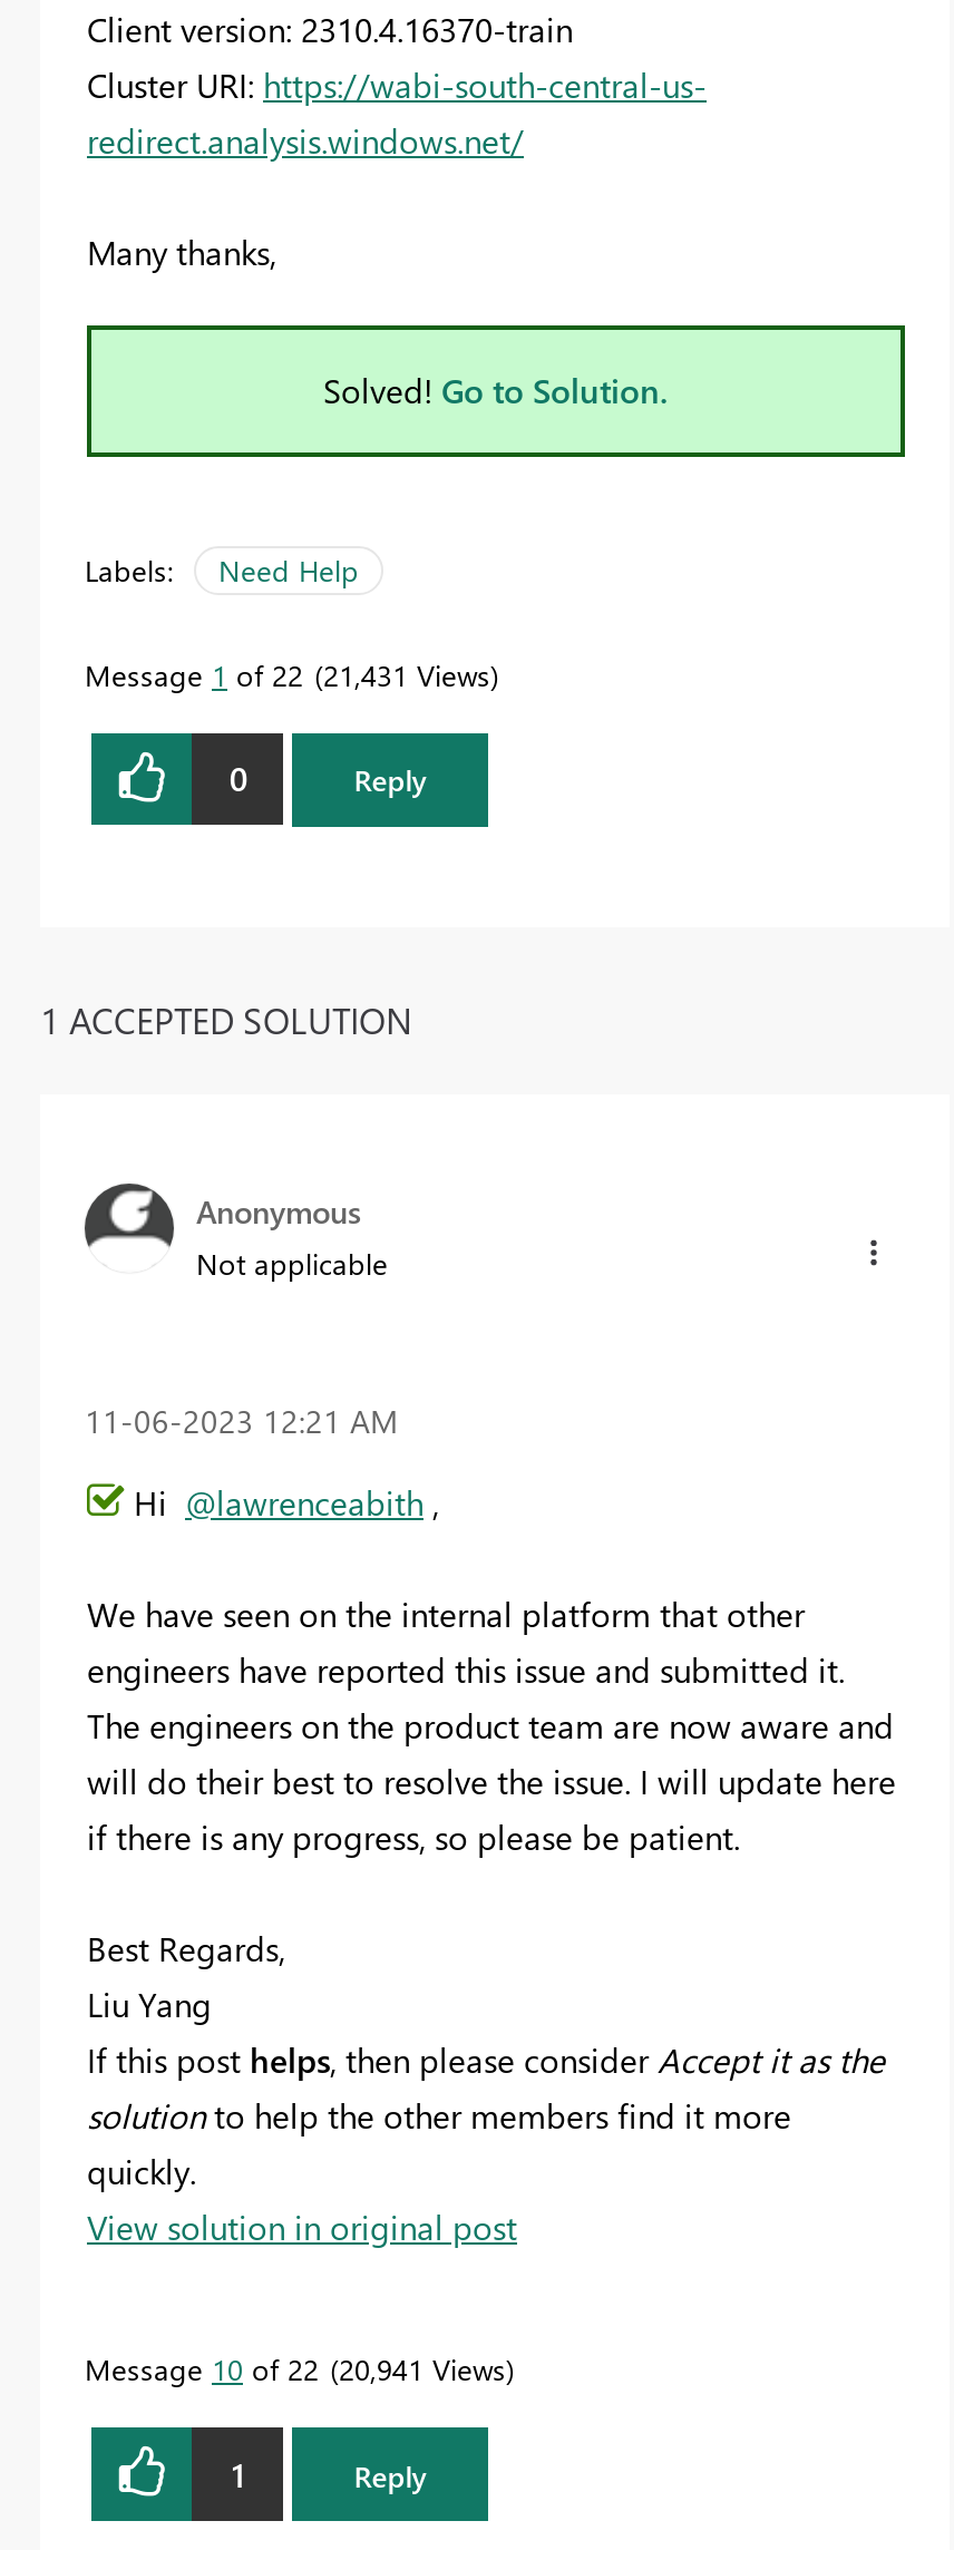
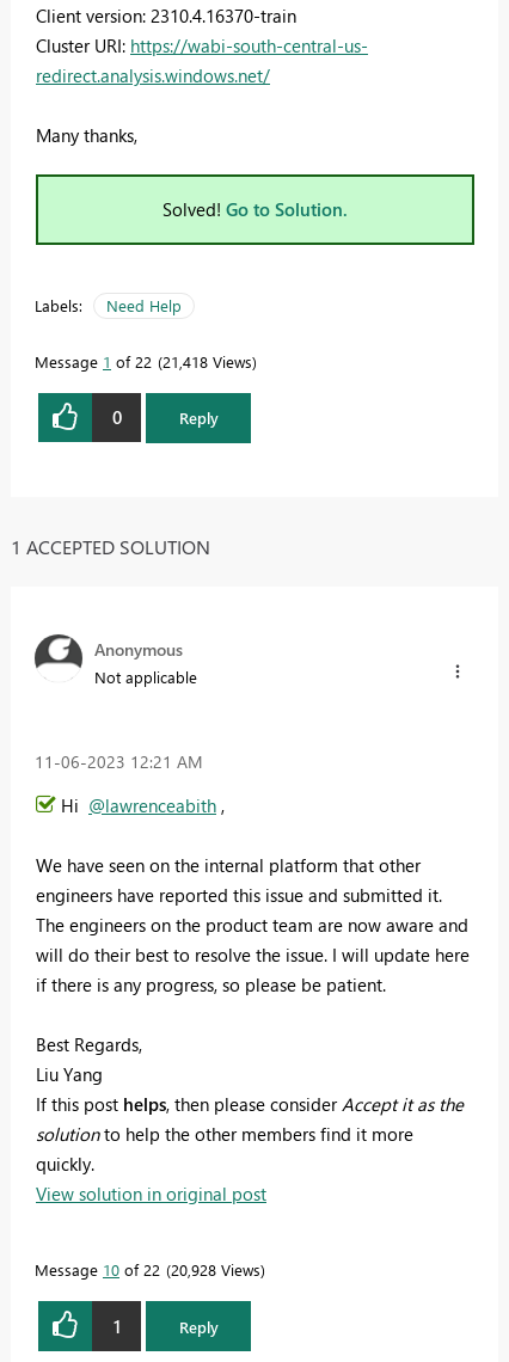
- Message 1 of 22 21,431 Views
+ Message 1 of 22 21,418 Views

- Message 10 of 22 20,941 Views
+ Message 10 of 22 20,928 Views
